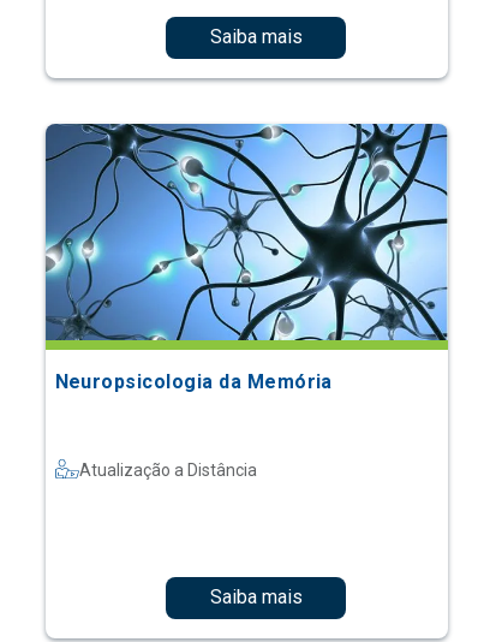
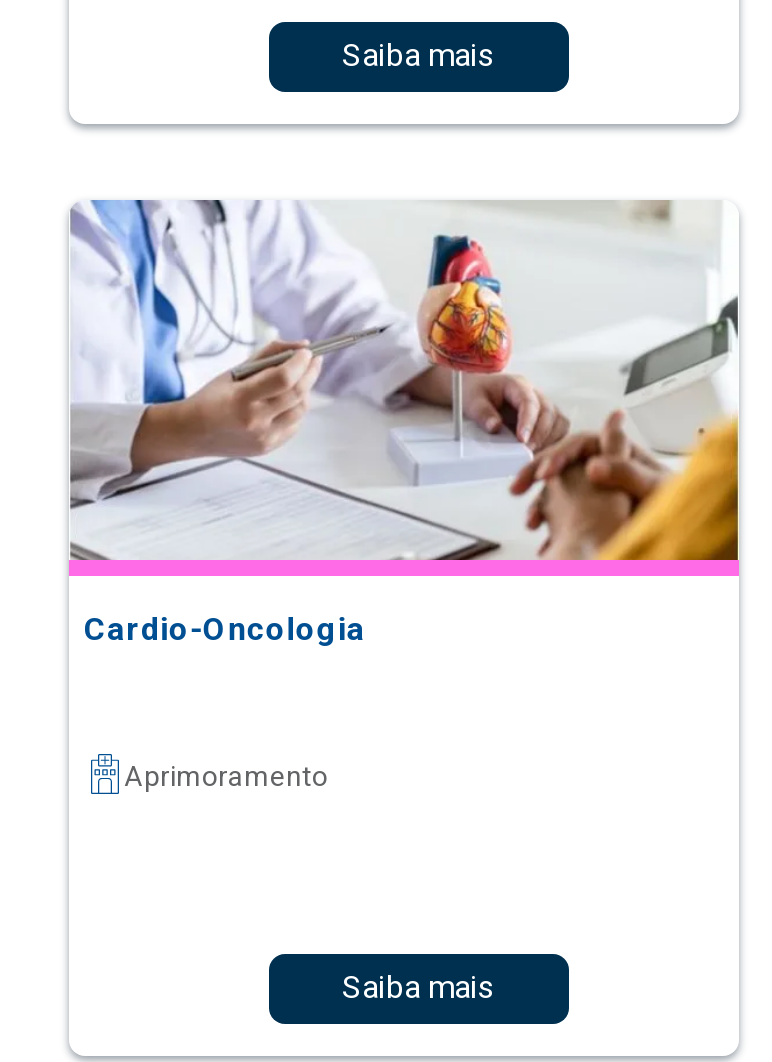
- [image]
- Neuropsicologia da Memória
+ [image]
+ Cardio-Oncologia

- Atualização a Distância
+ Aprimoramento
